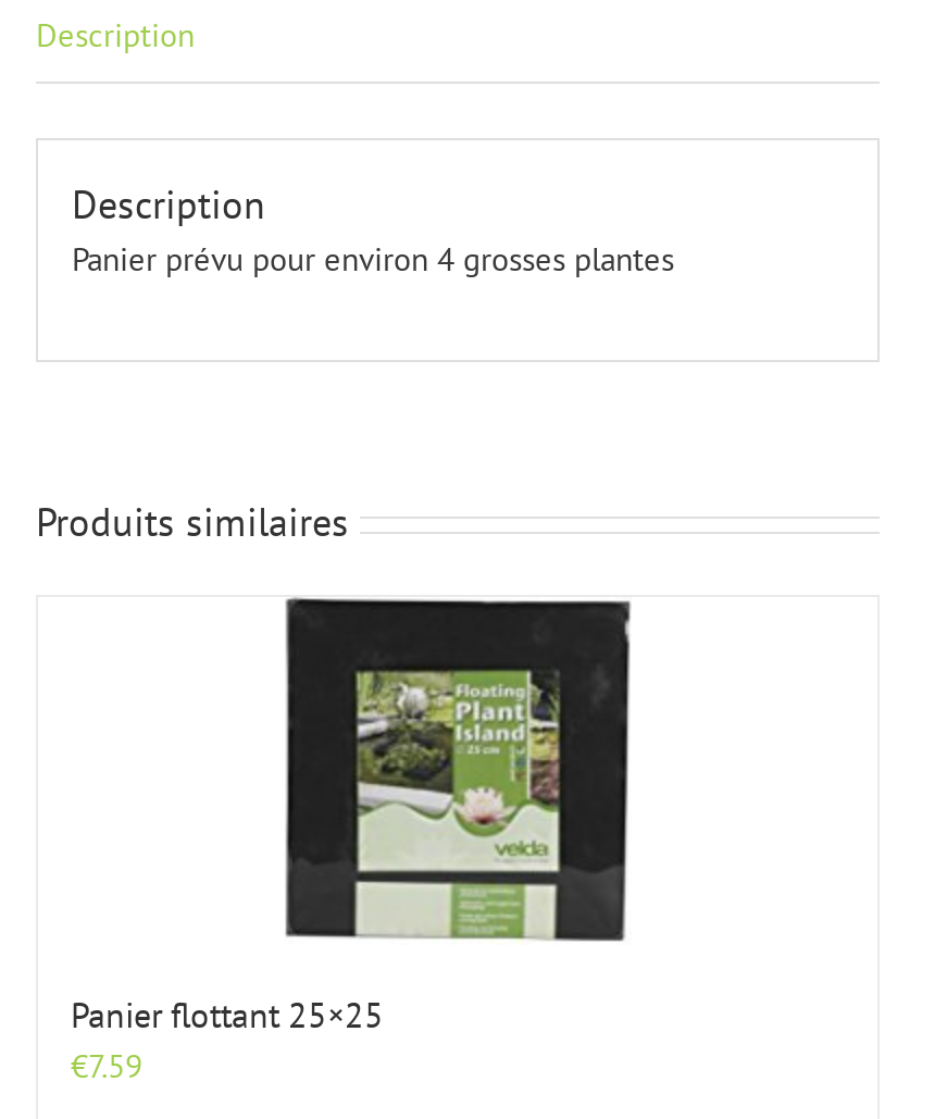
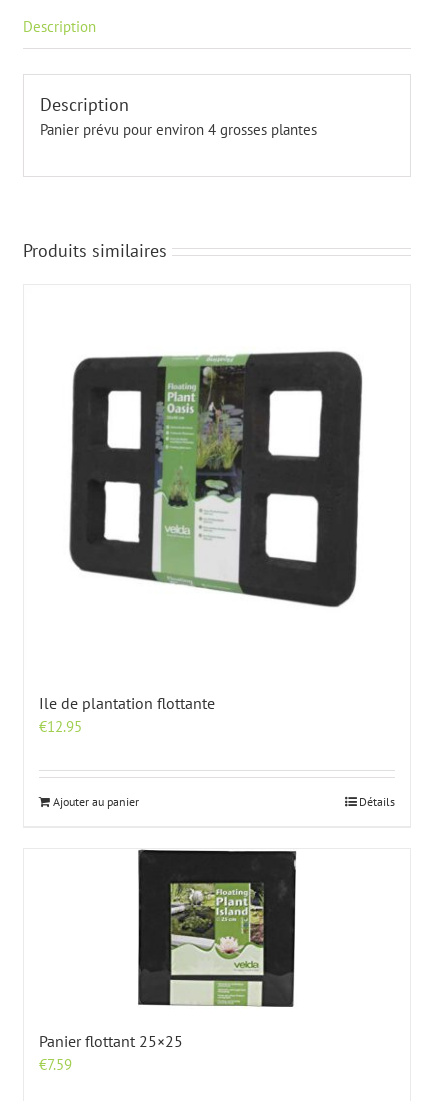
+ Ile de plantation flottante
+ €12.95

+ Ajouter au panier
+ Détails

+ [image]
